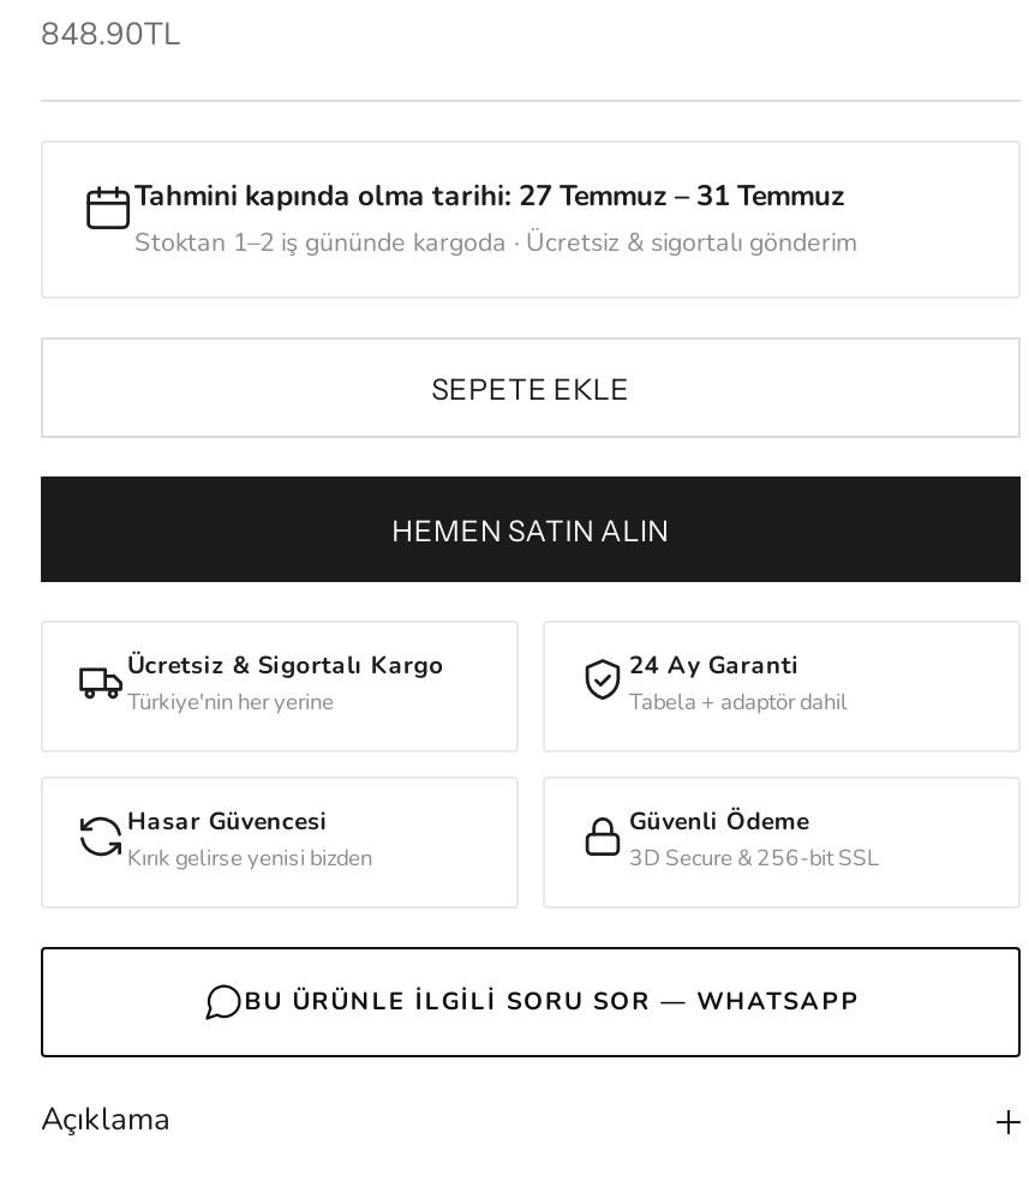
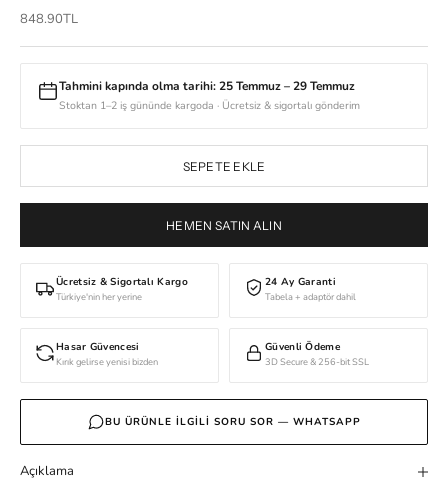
- Tahmini kapında olma tarihi: 27 Temmuz – 31 Temmuz
+ Tahmini kapında olma tarihi: 25 Temmuz – 29 Temmuz
